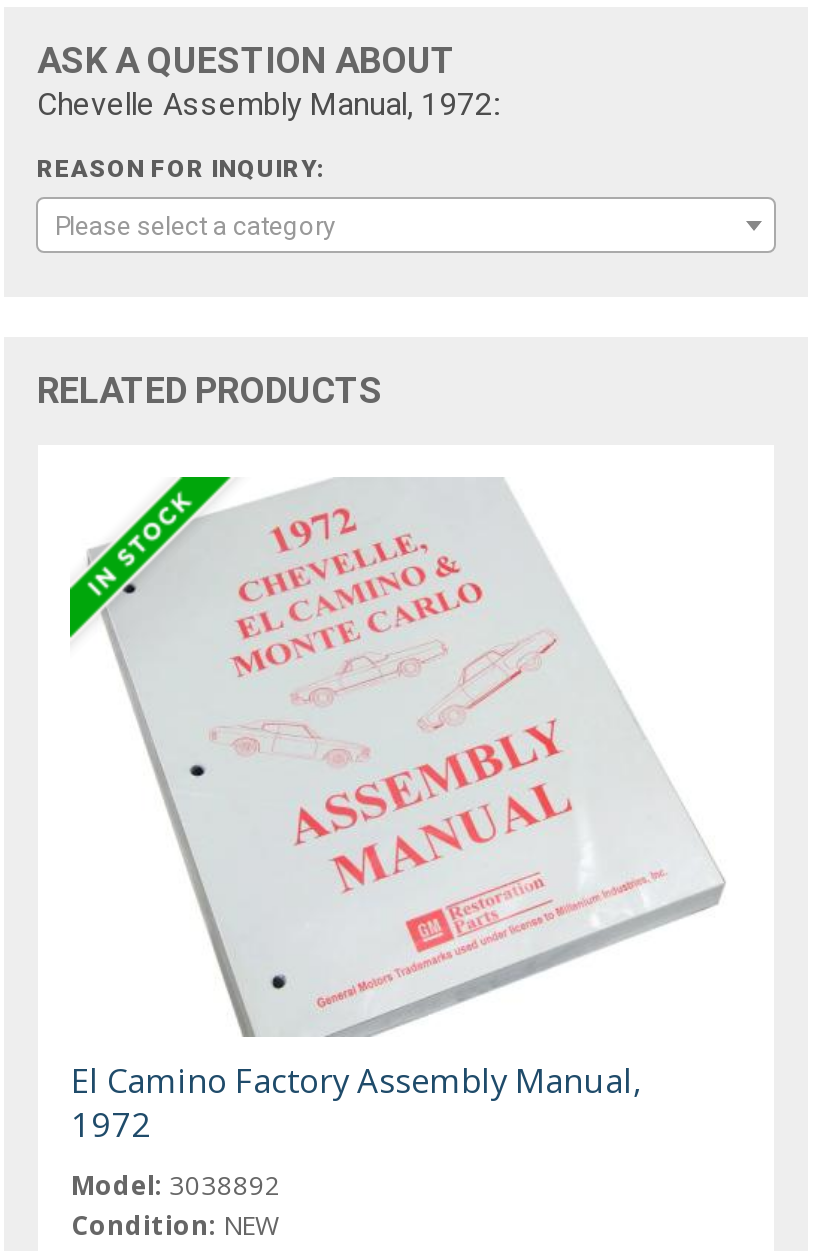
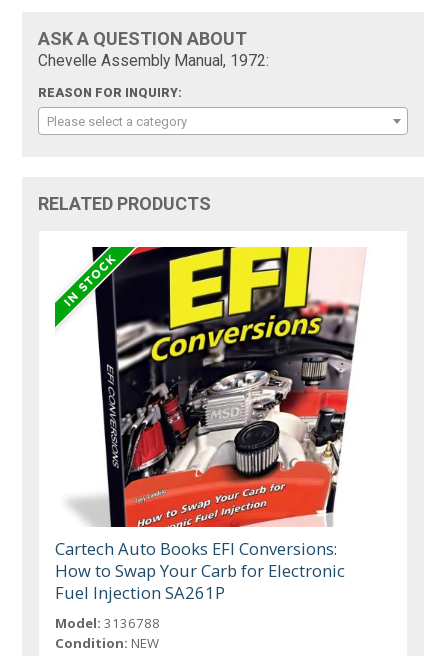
- [image]
- El Camino Factory Assembly Manual,
- 1972
- Model: 3038892
+ [image]
+ Cartech Auto Books EFI Conversions:
+ How to Swap Your Carb for Electronic
+ Fuel Injection SA261P
+ Model: 3136788
